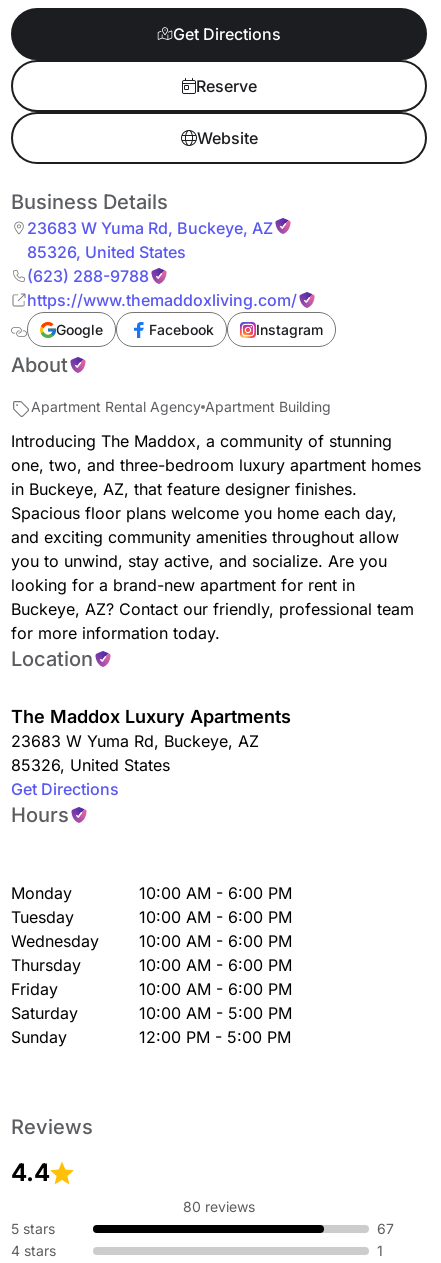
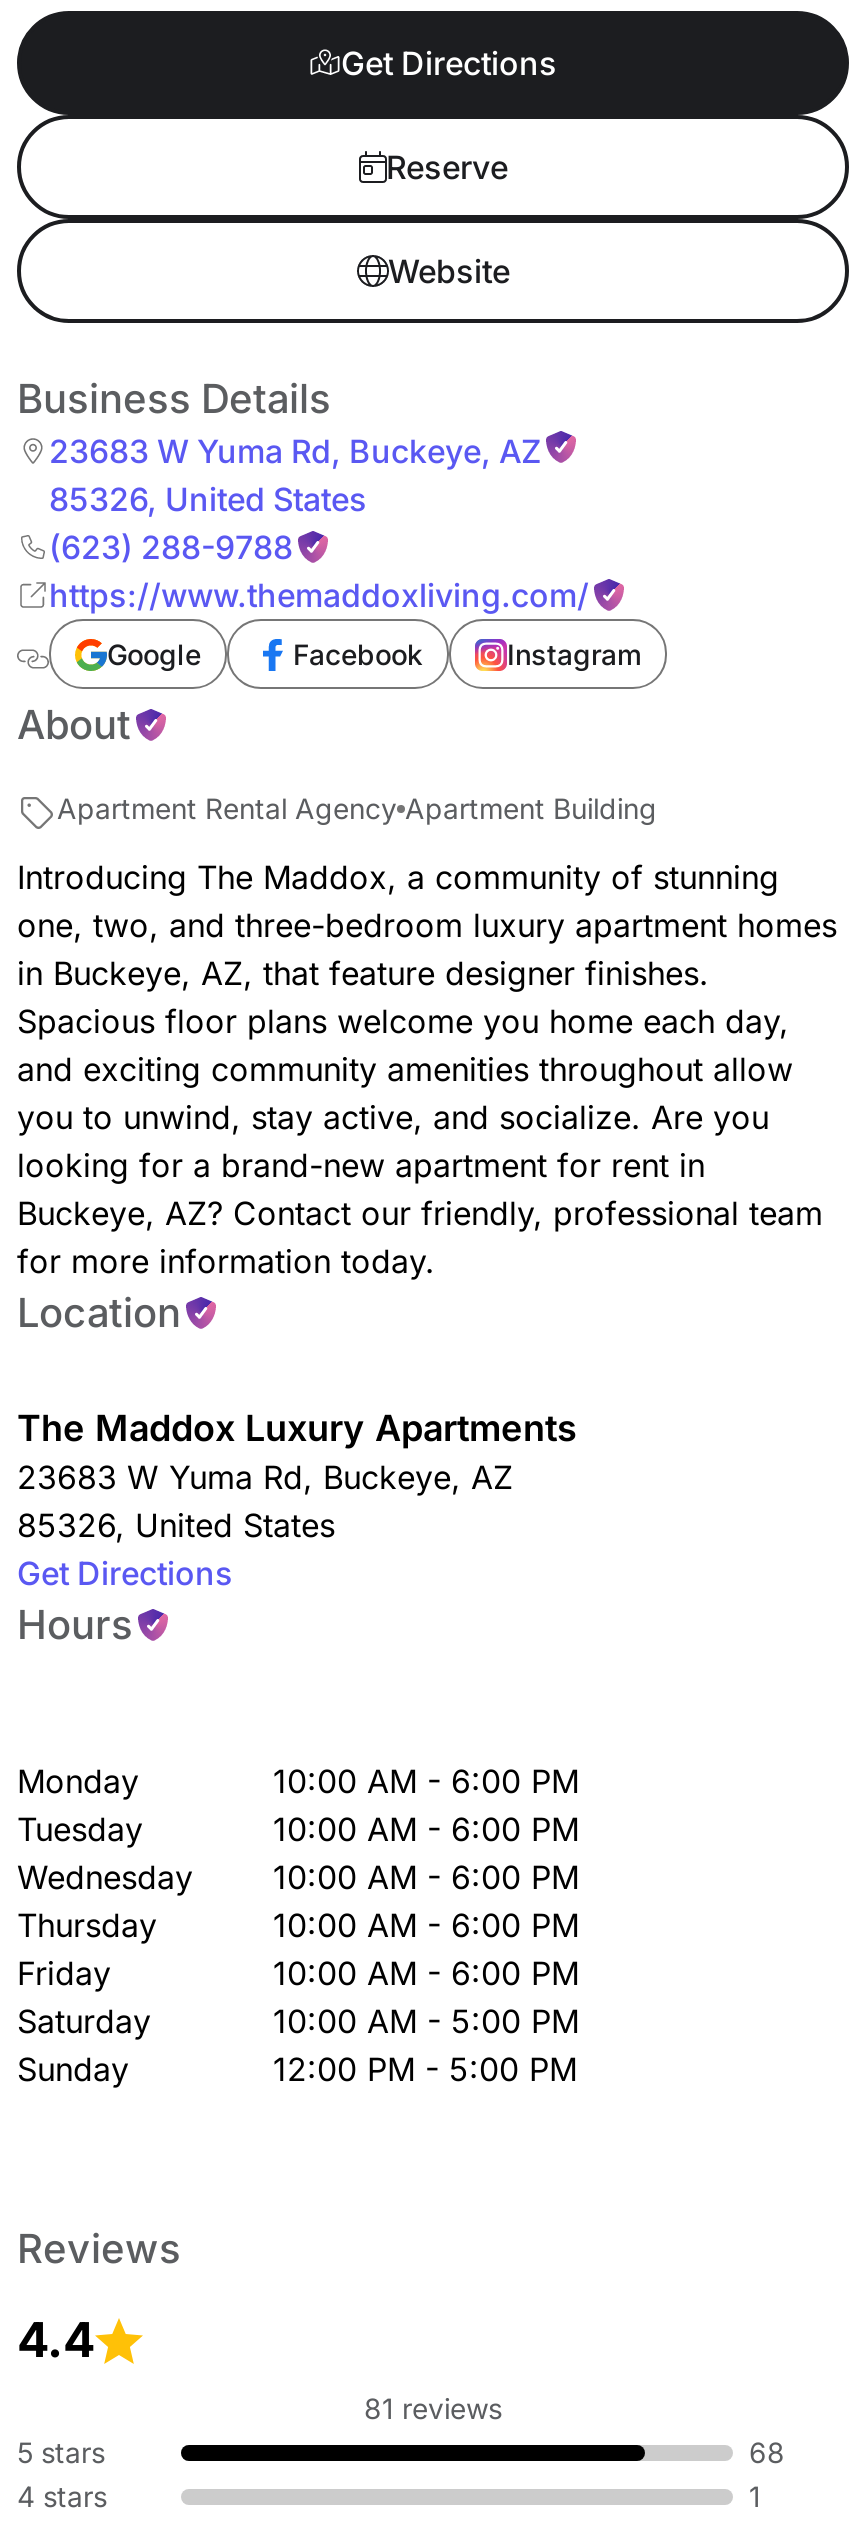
- 80 reviews
+ 81 reviews

- 67
+ 68
